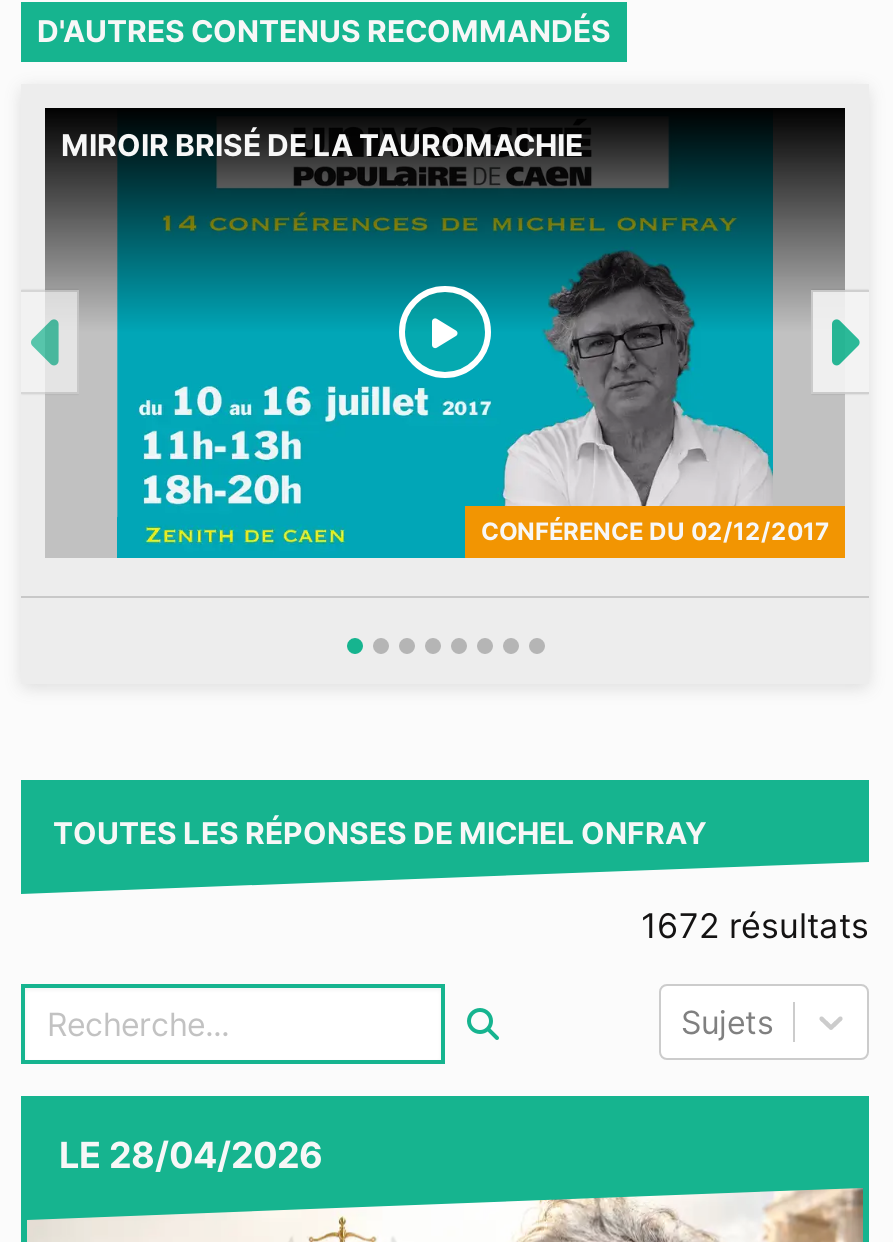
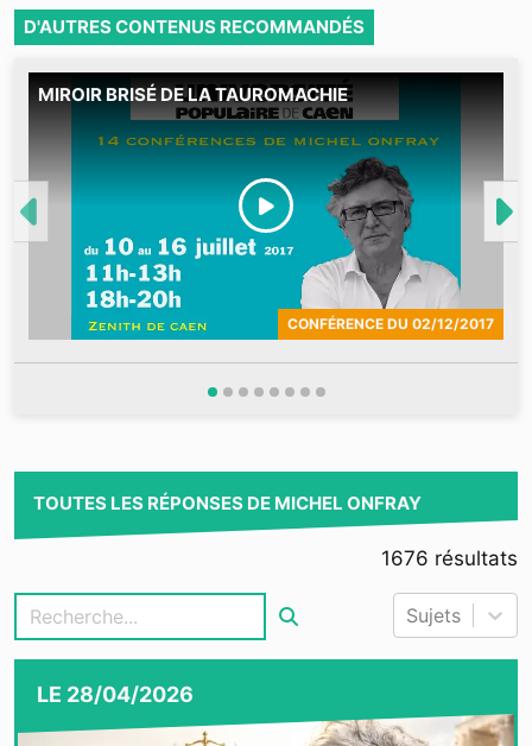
- 1672 résultats
+ 1676 résultats
